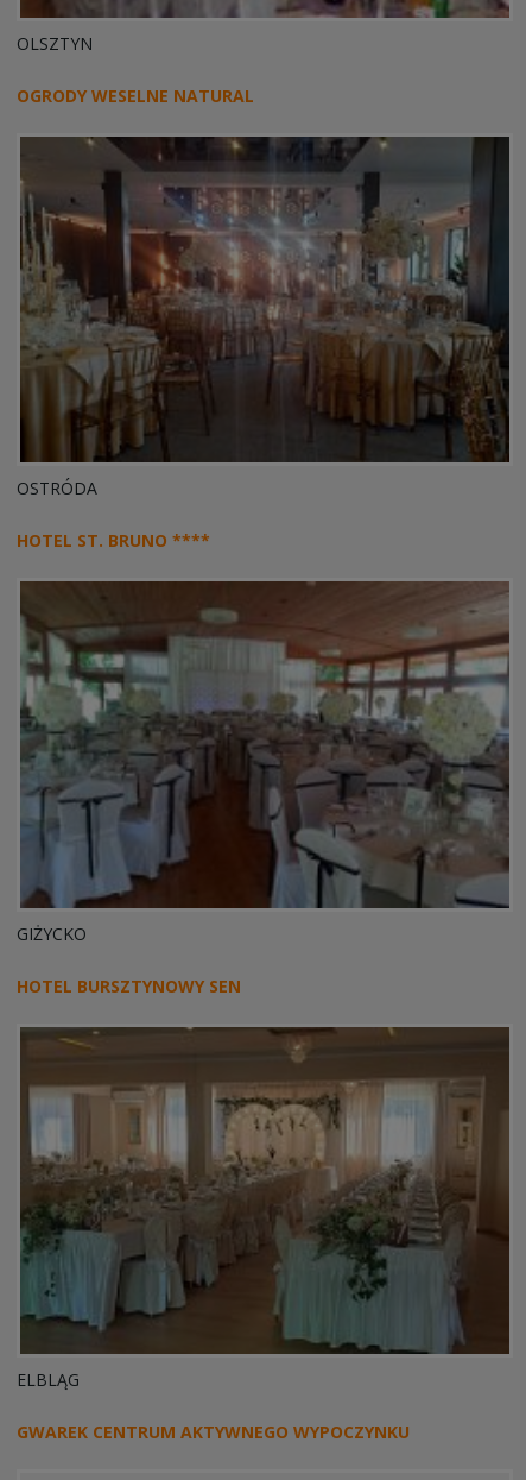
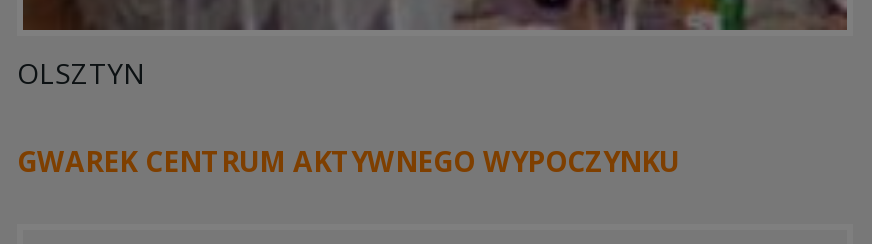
- OGRODY WESELNE NATURAL

- [image]
- OSTRÓDA
- HOTEL ST. BRUNO ****

- [image]
- GIŻYCKO
- HOTEL BURSZTYNOWY SEN

- [image]
- ELBLĄG
